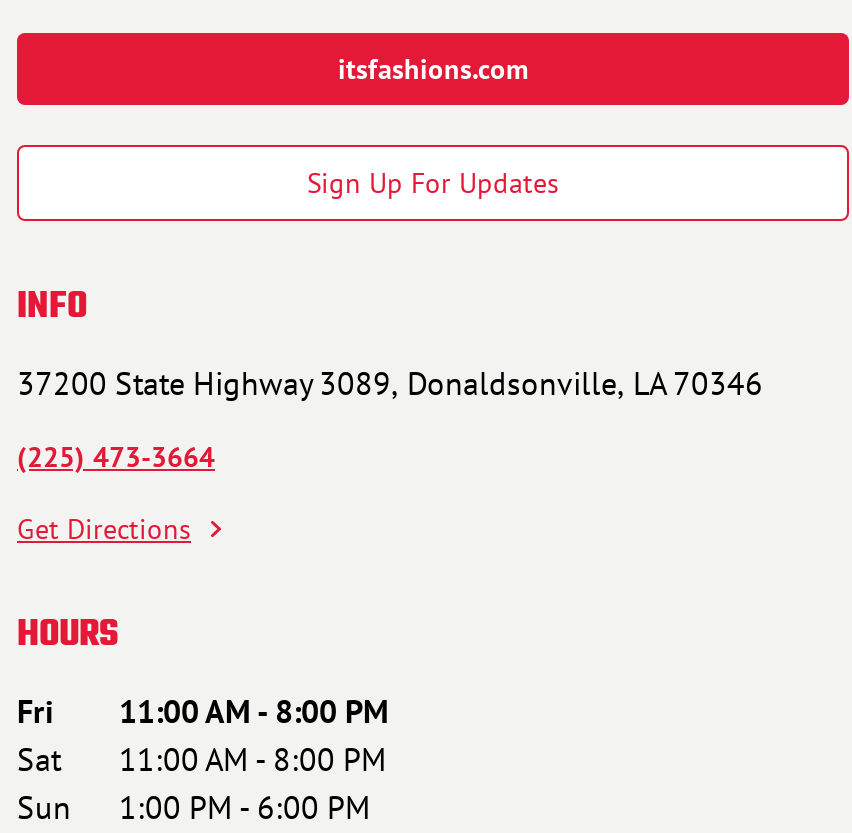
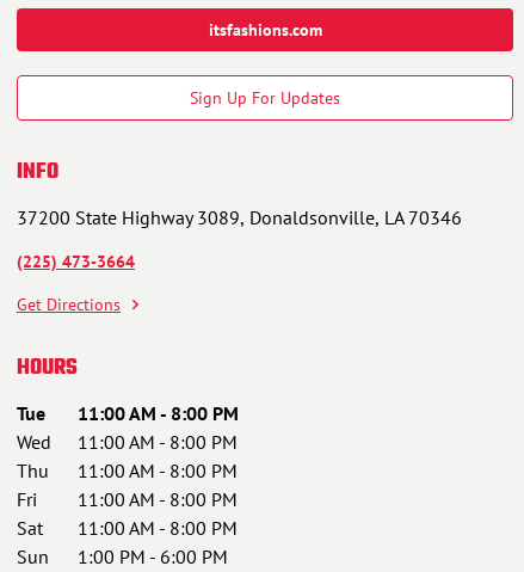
+ Tue
+ 11:00 AM - 8:00 PM
+ Wed
+ 11:00 AM - 8:00 PM
+ Thu
+ 11:00 AM - 8:00 PM
